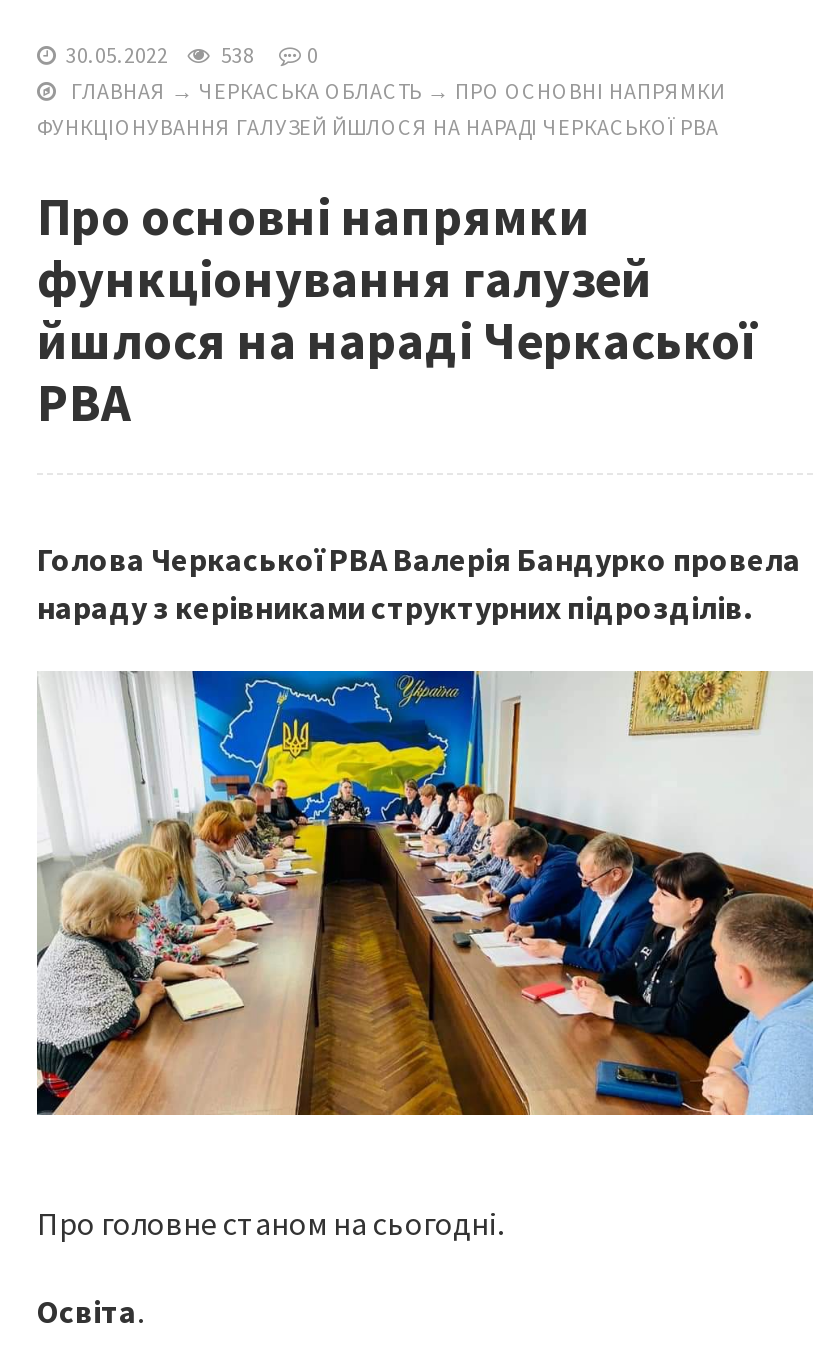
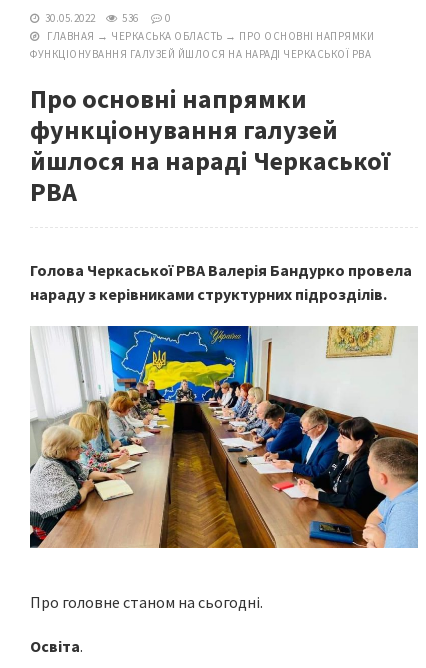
- 30.05.2022 538 0
+ 30.05.2022 536 0
